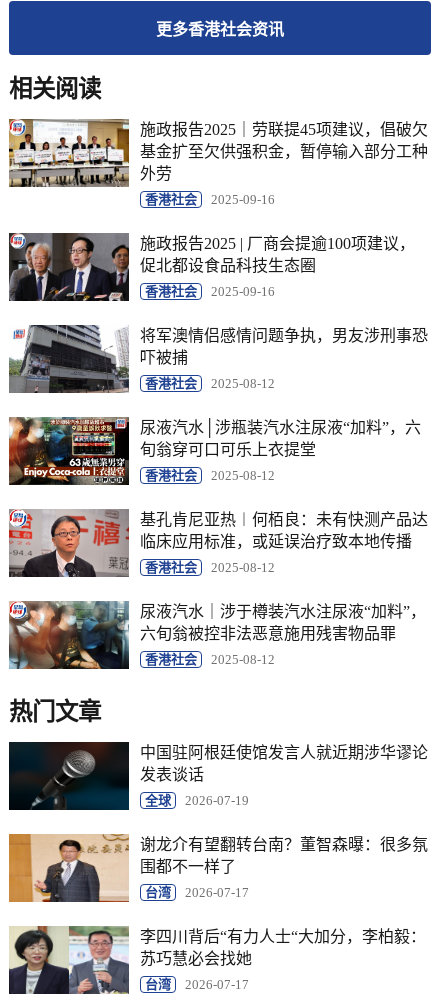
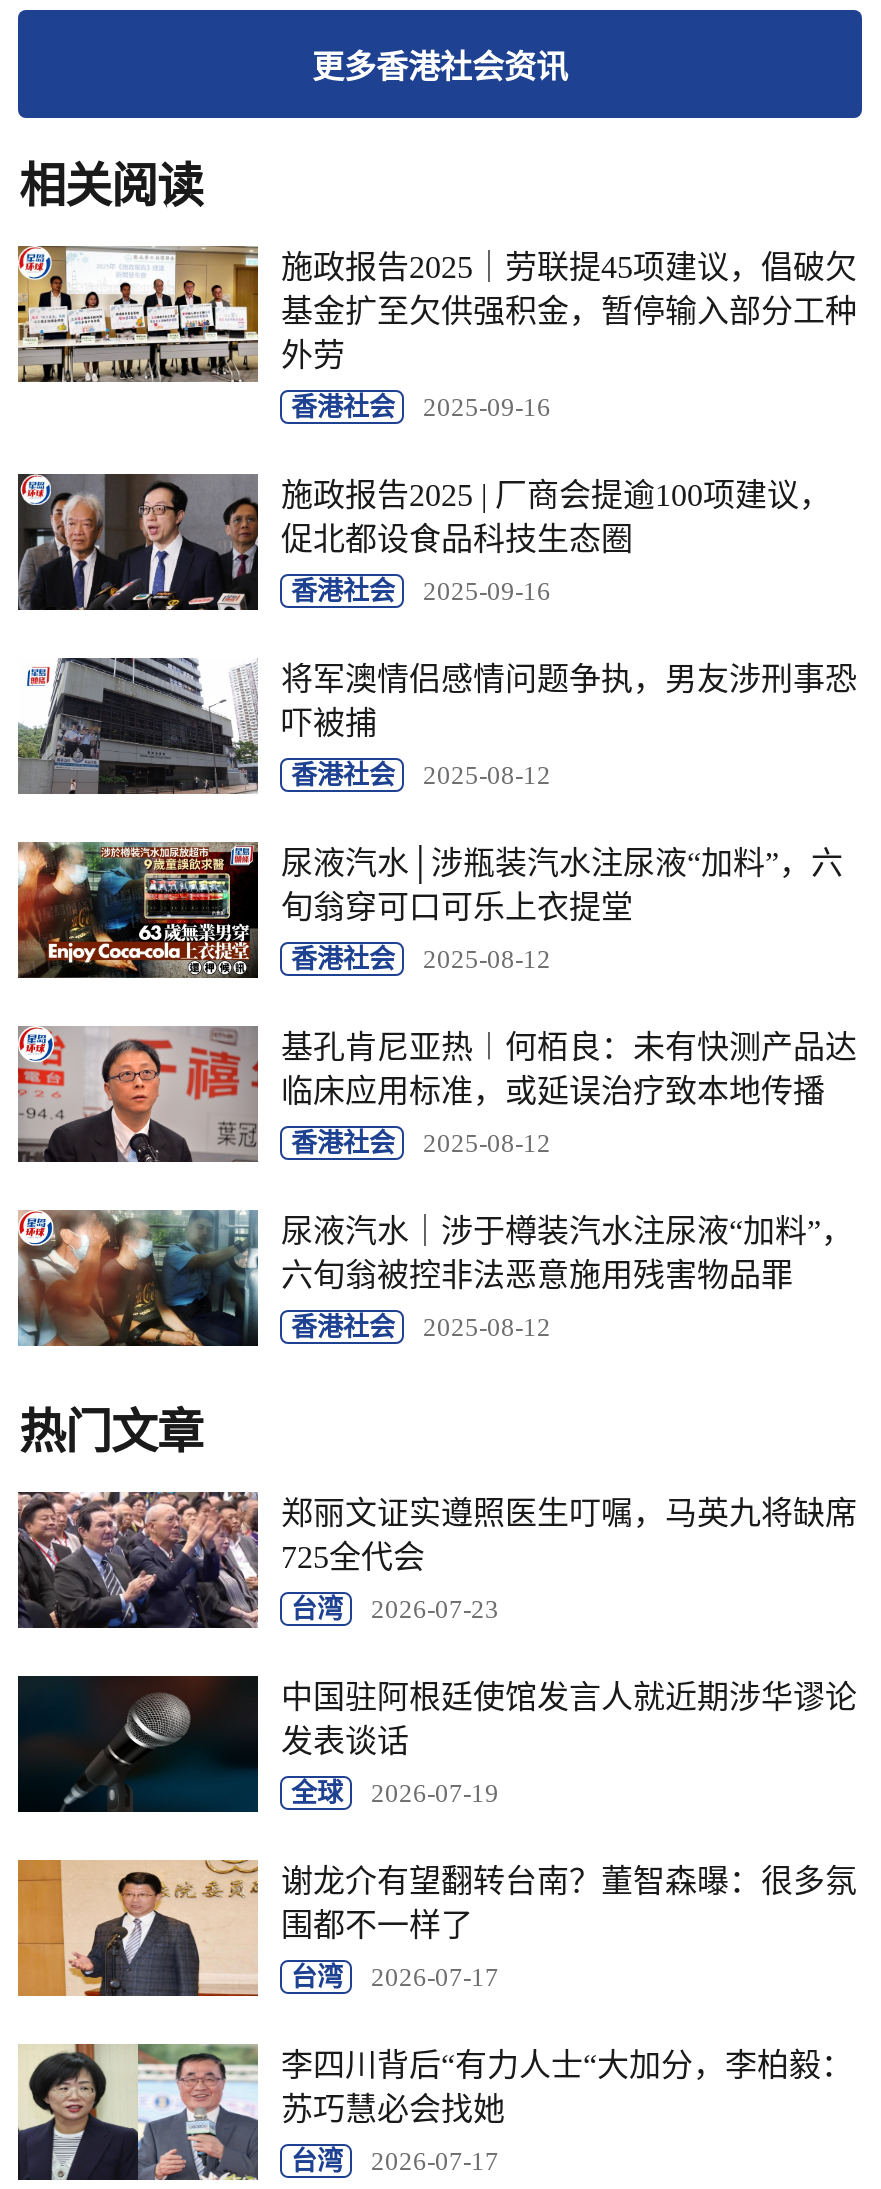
+ [image]
+ 郑丽文证实遵照医生叮嘱，马英九将缺席
+ 725全代会
+ 台湾
+ 2026-07-23
